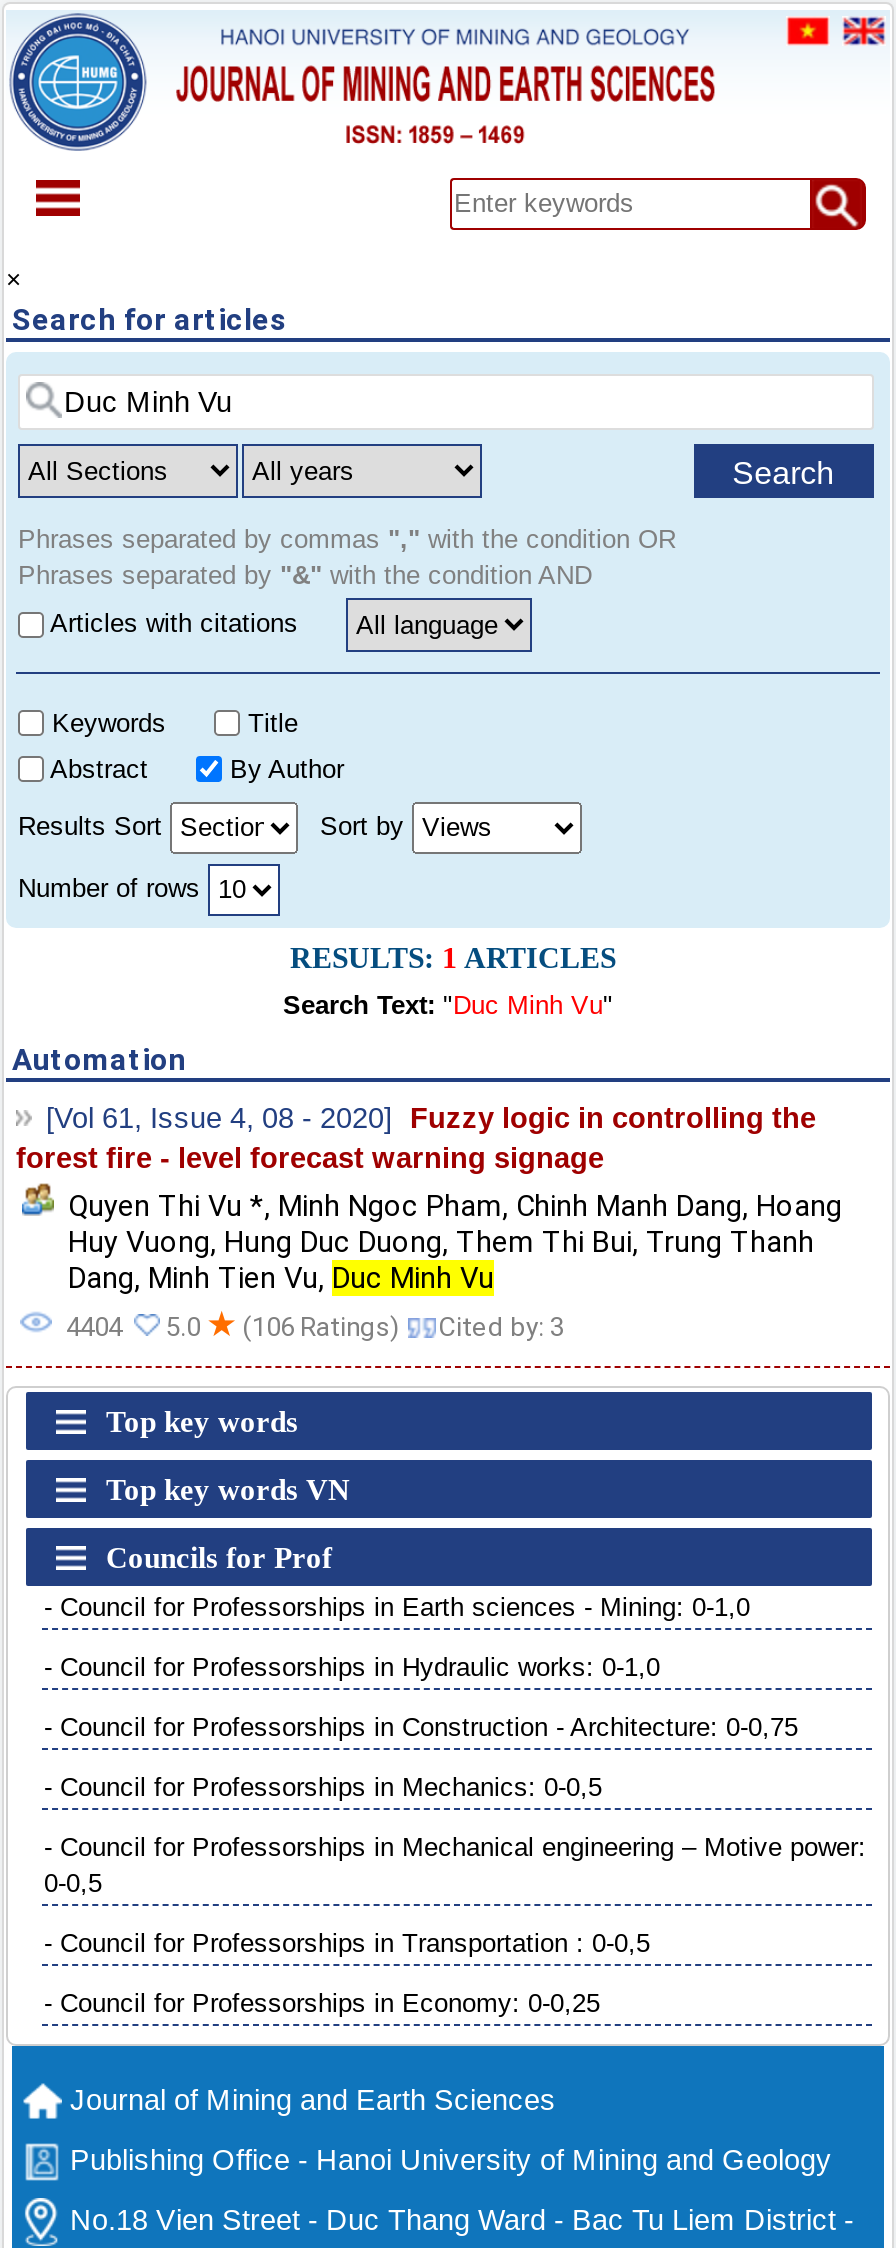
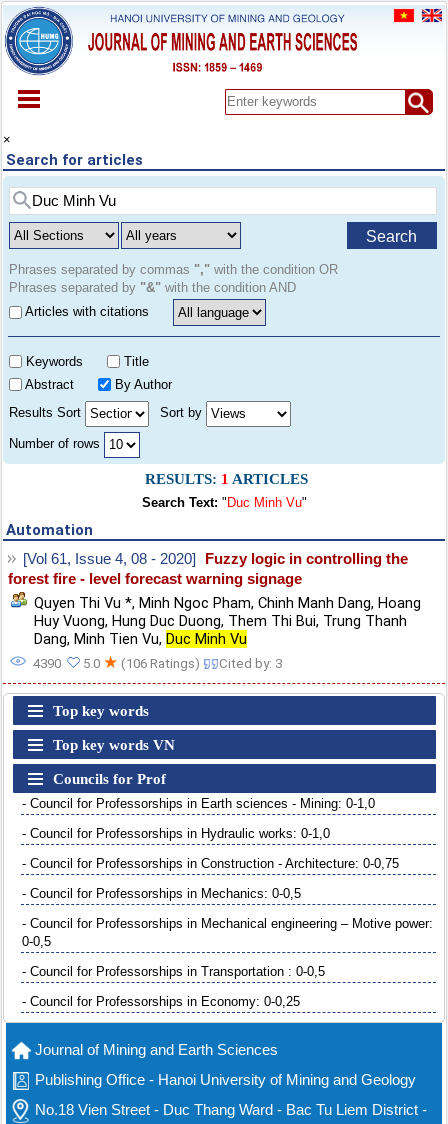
- 4404
+ 4390
